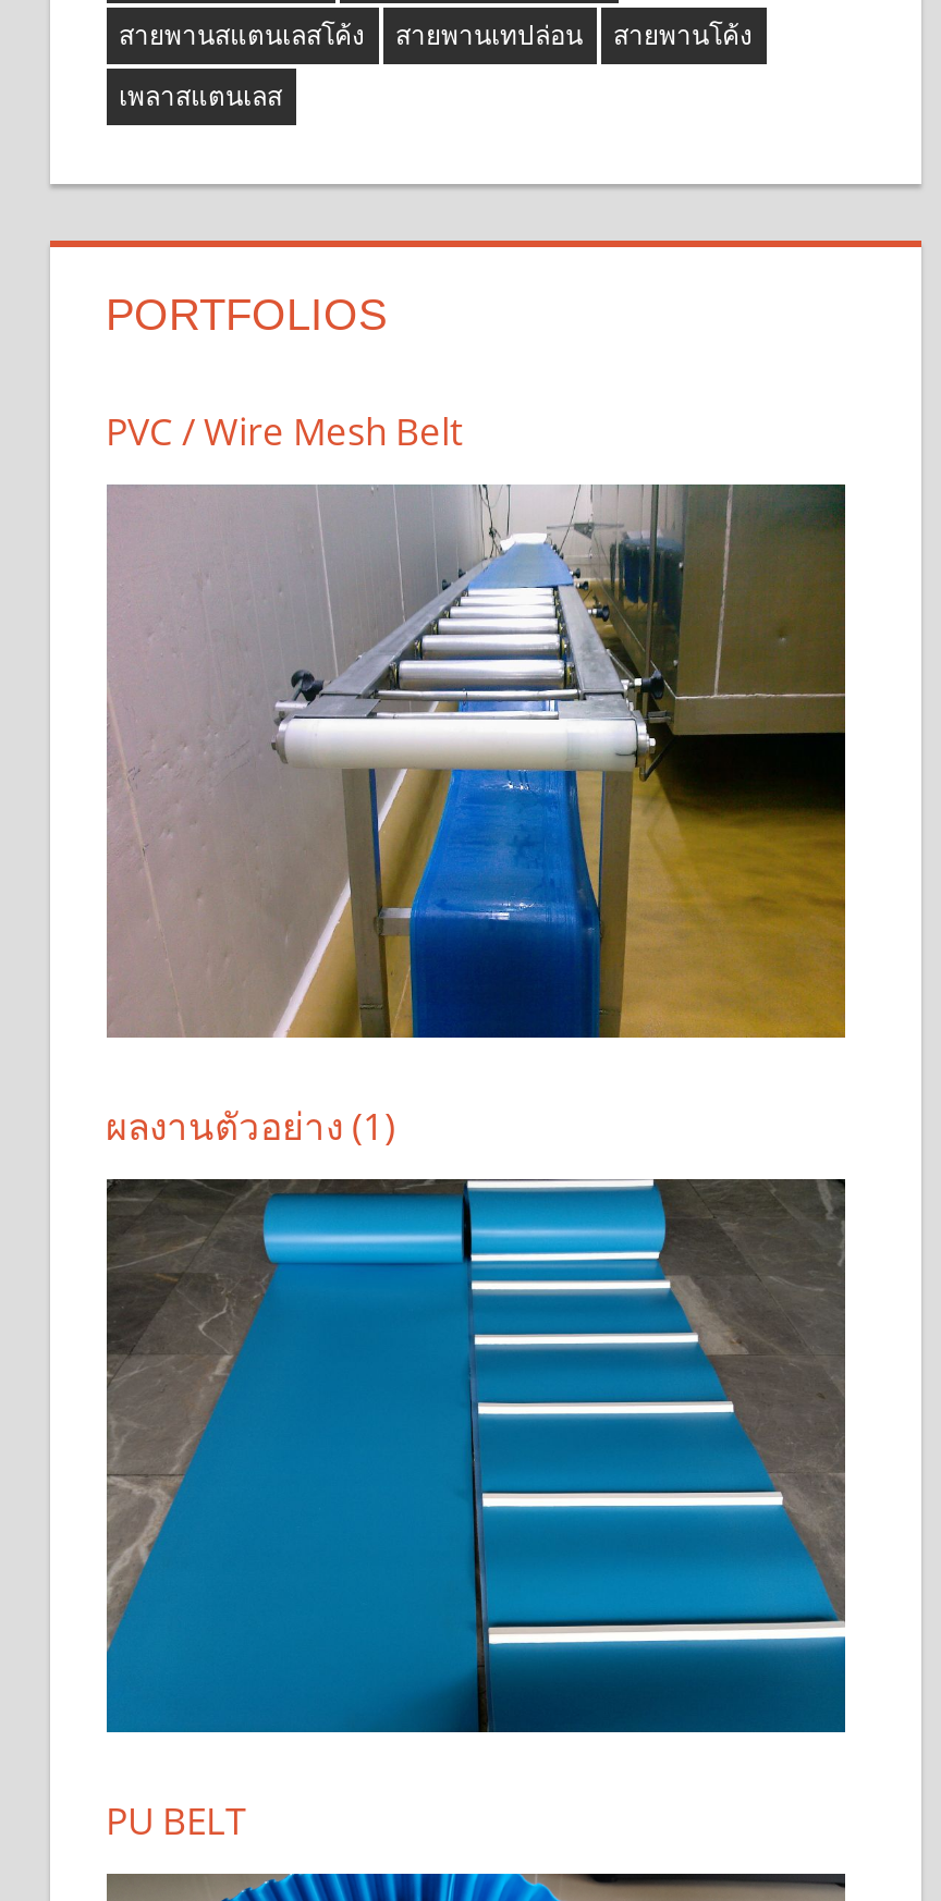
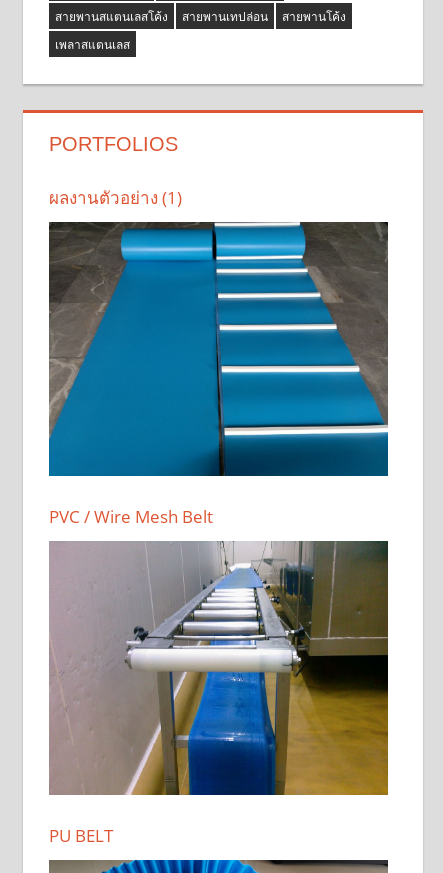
moved down: PVC / Wire Mesh Belt

moved down: [image]

moved up: ผลงานตัวอย่าง (1)

moved up: [image]
